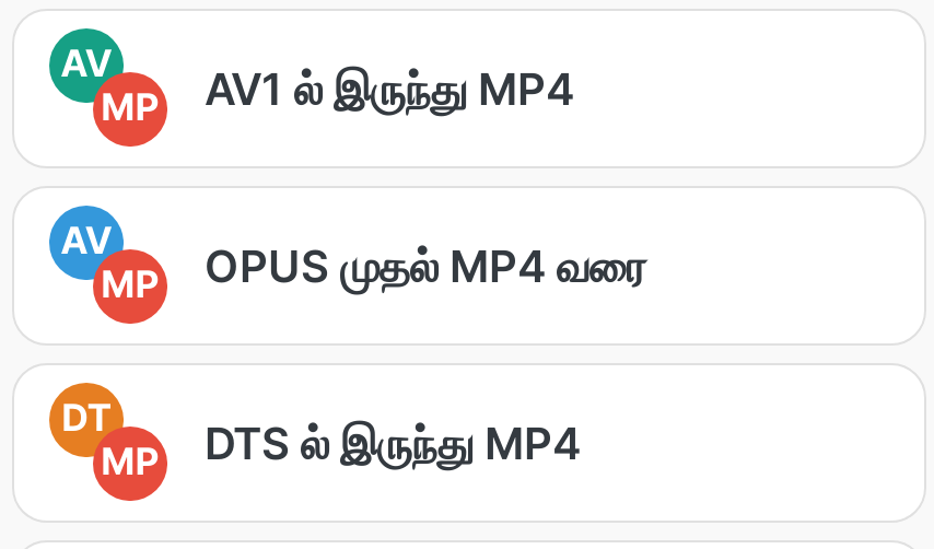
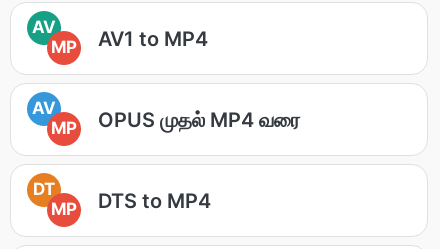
- MP AV1 ல் இருந்து MP4
+ MP AV1 to MP4

- MP DTS ல் இருந்து MP4
+ MP DTS to MP4
